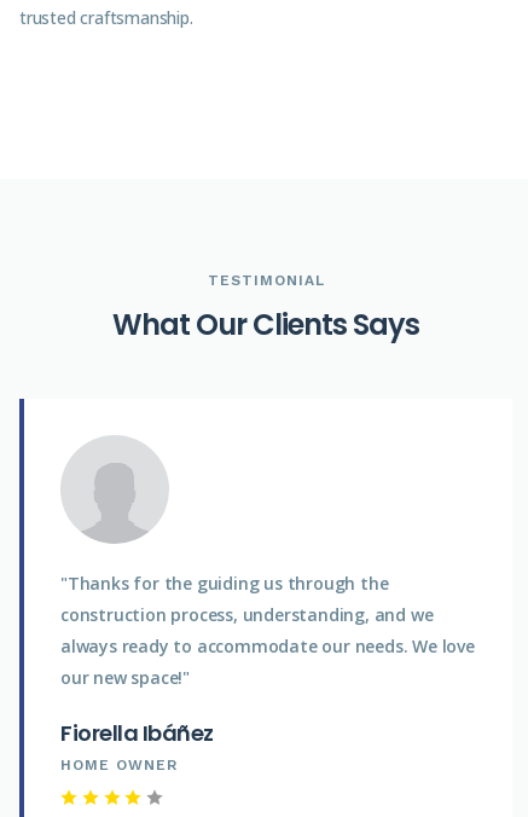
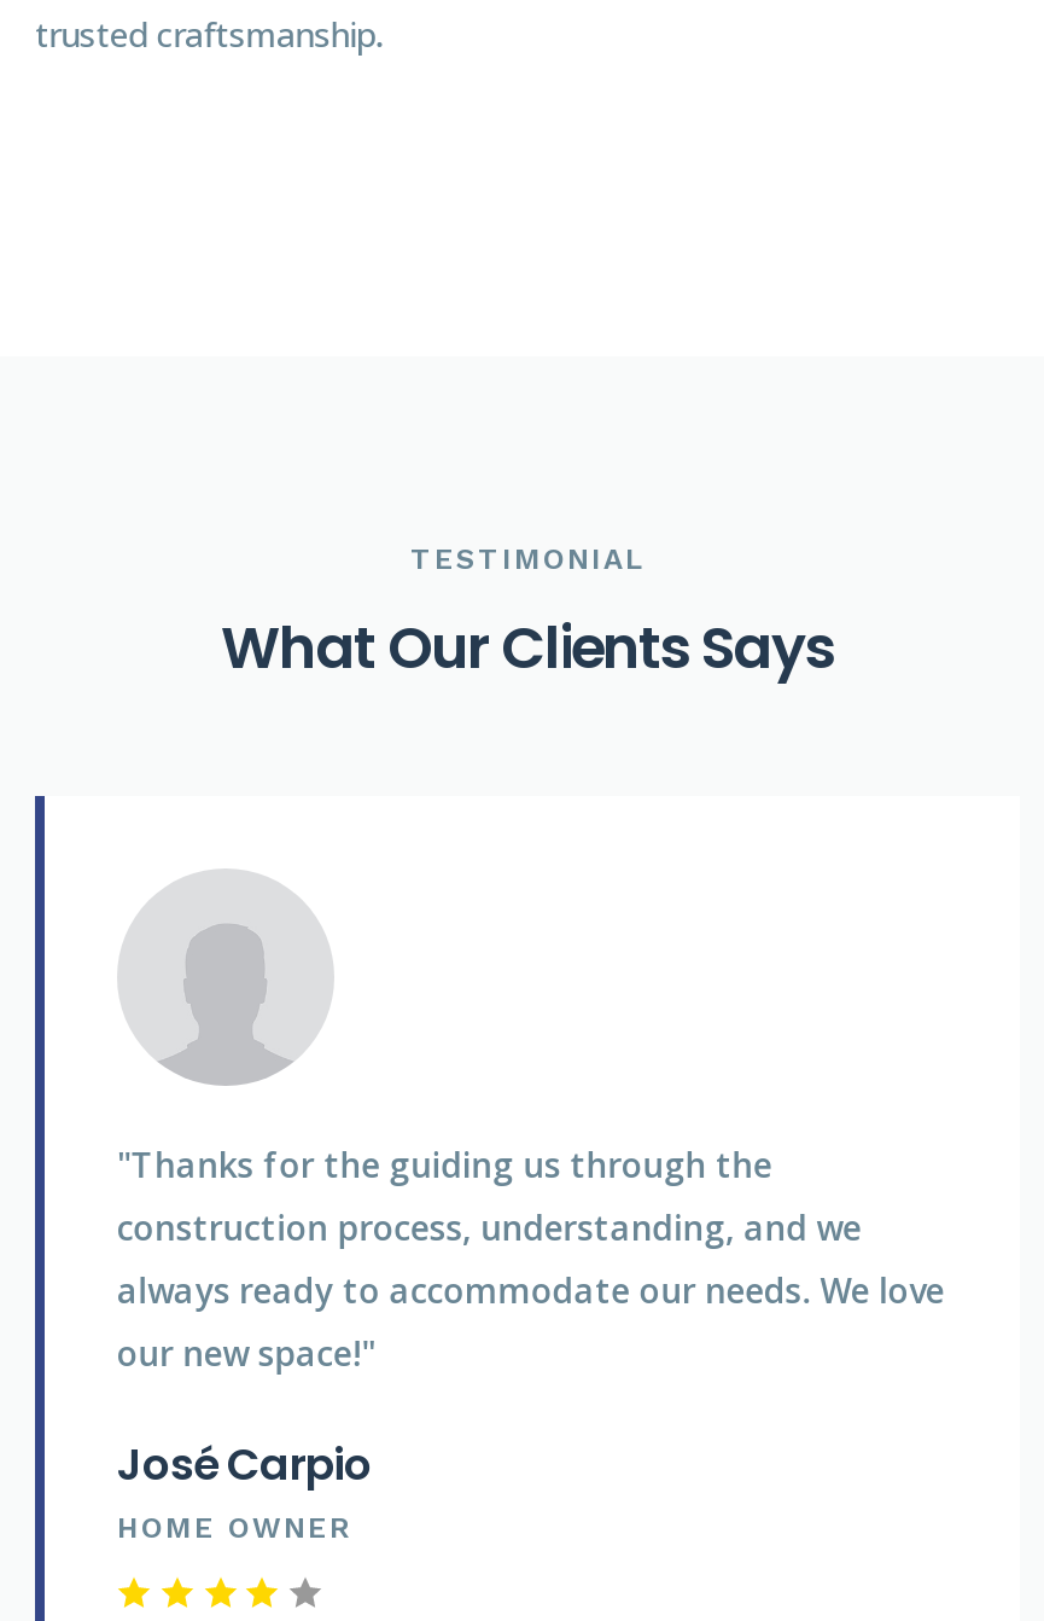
- Fiorella Ibáñez
+ José Carpio
